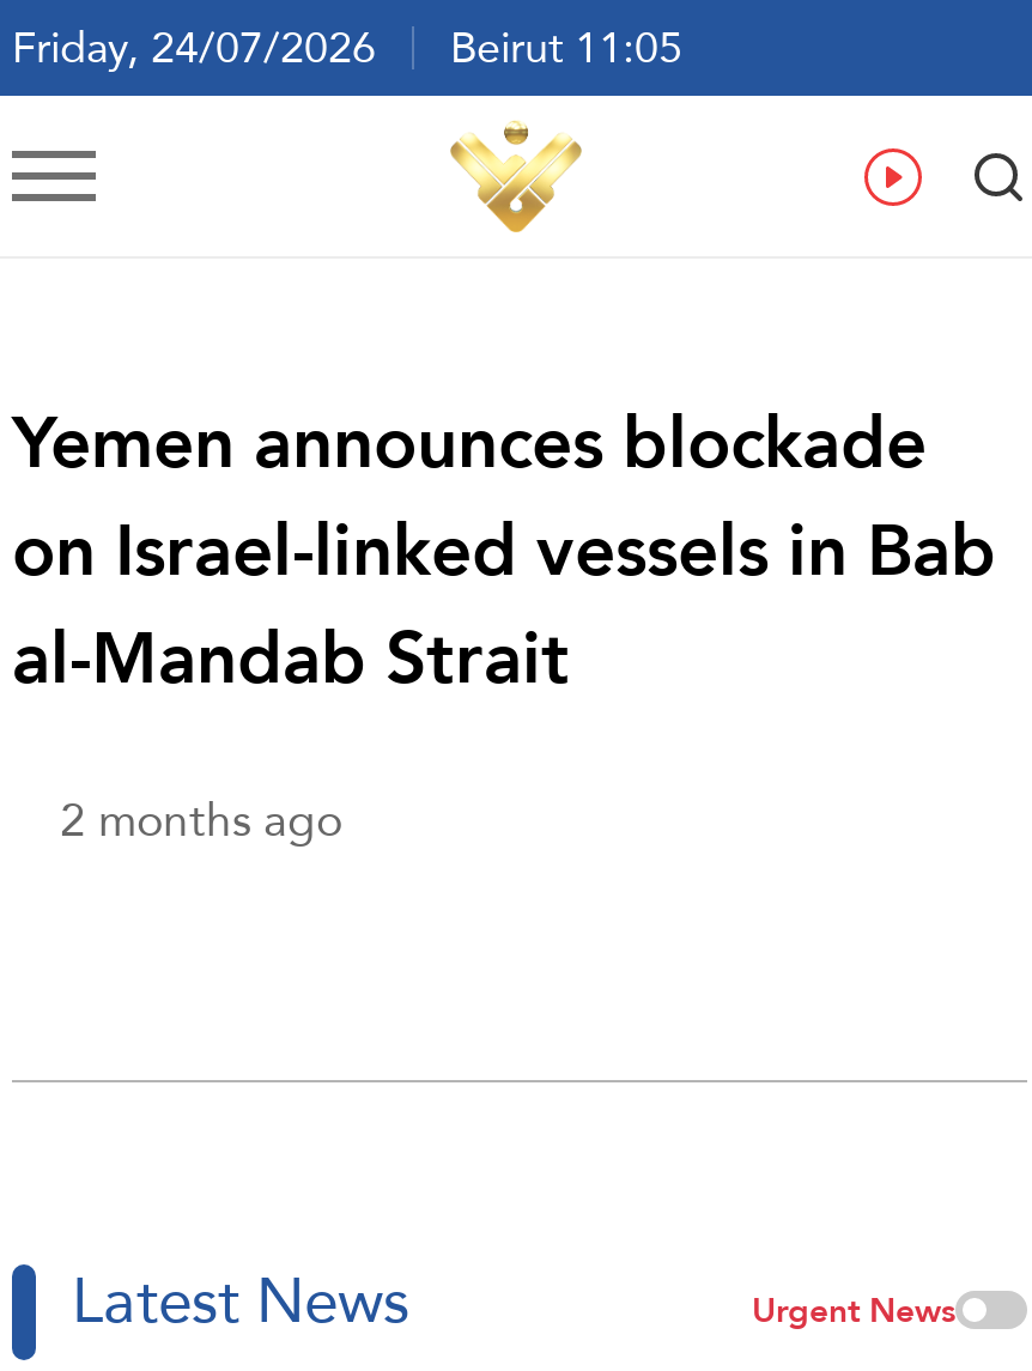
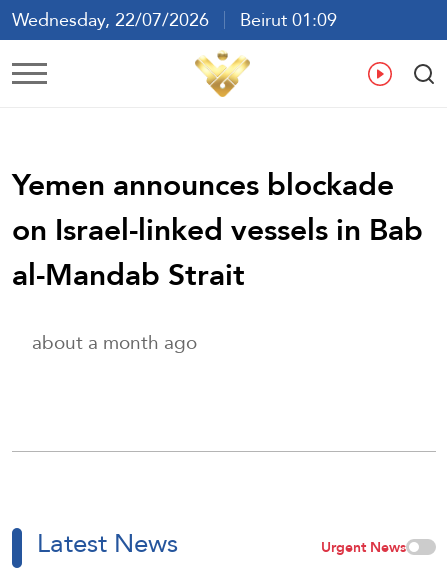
- Friday, 24/07/2026 Beirut 11:05
+ Wednesday, 22/07/2026 Beirut 01:09

- 2 months ago
+ about a month ago
